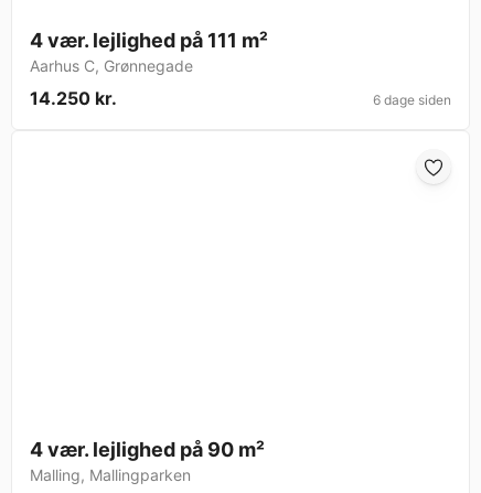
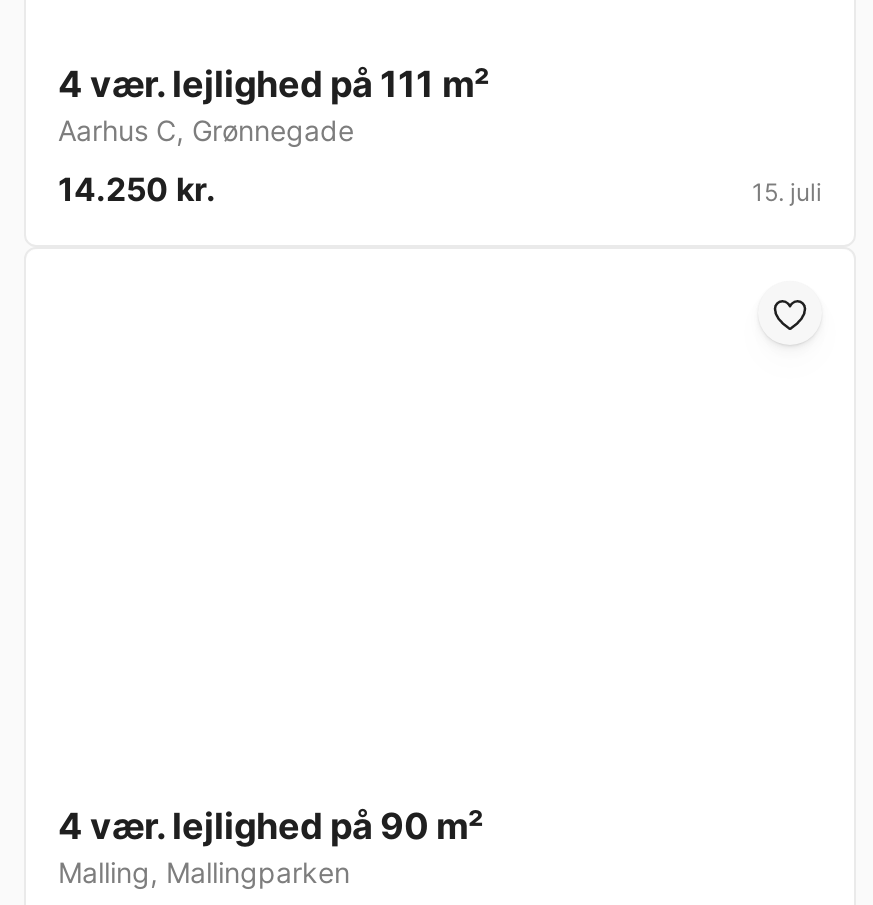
- 6 dage siden
+ 15. juli
